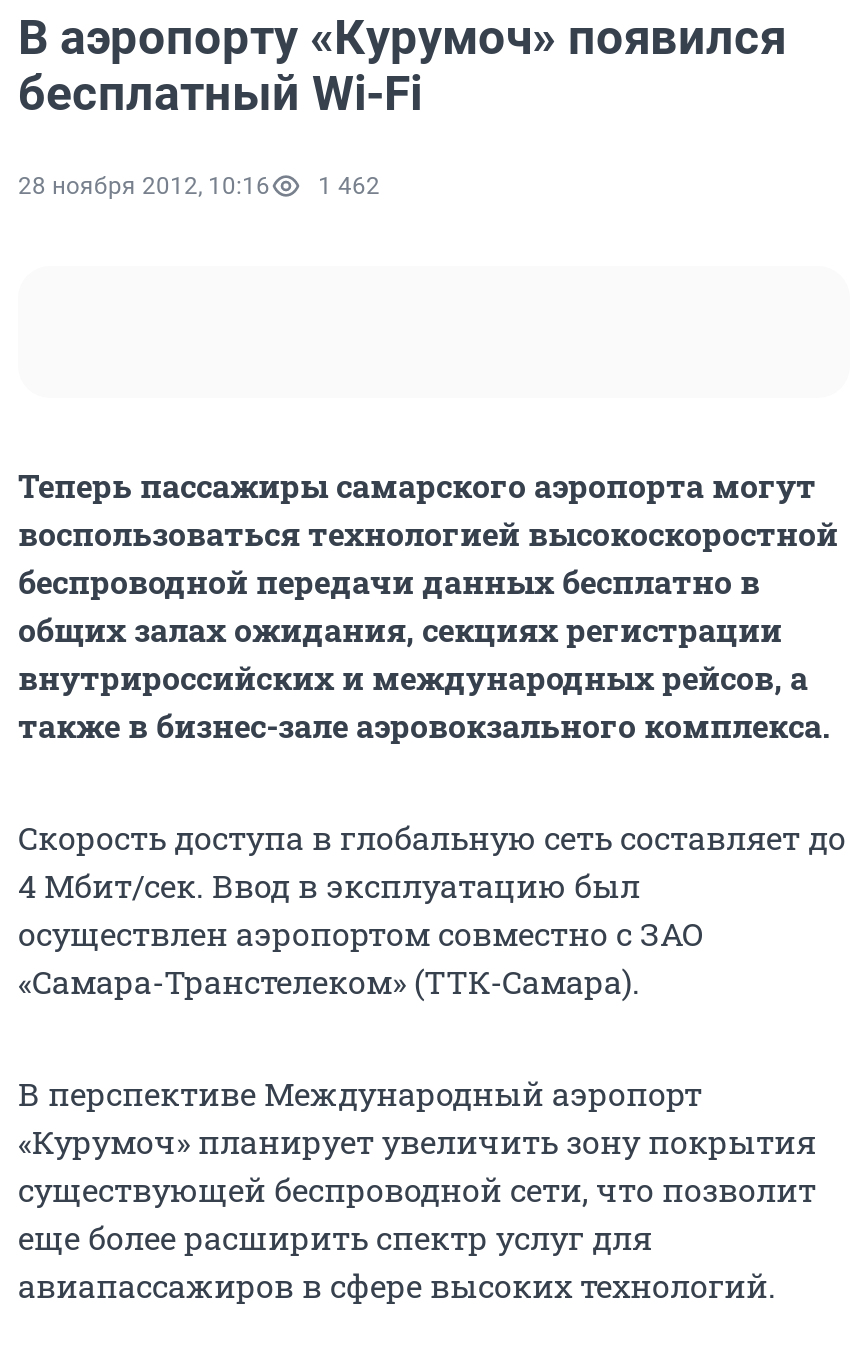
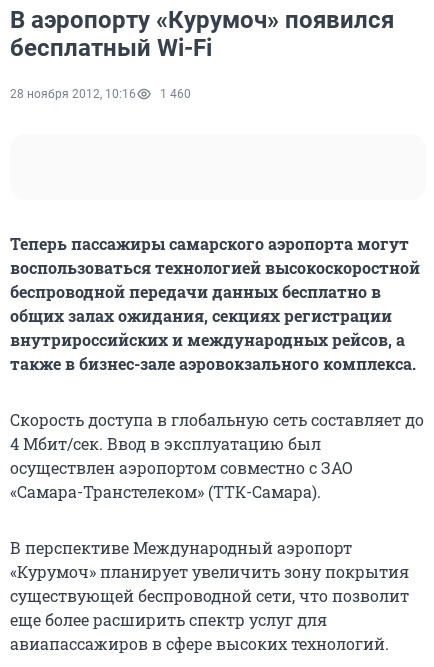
- 28 ноября 2012, 10:16 1 462
+ 28 ноября 2012, 10:16 1 460
